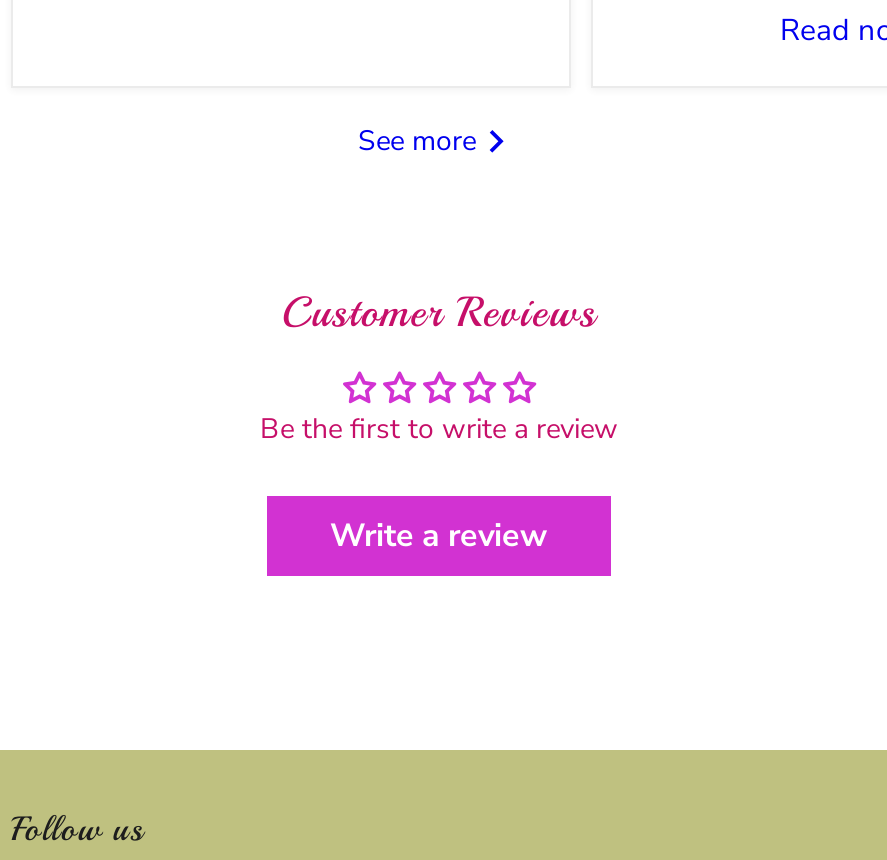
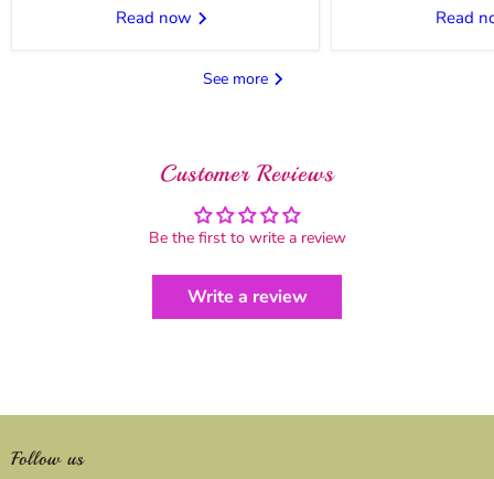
+ Read now
